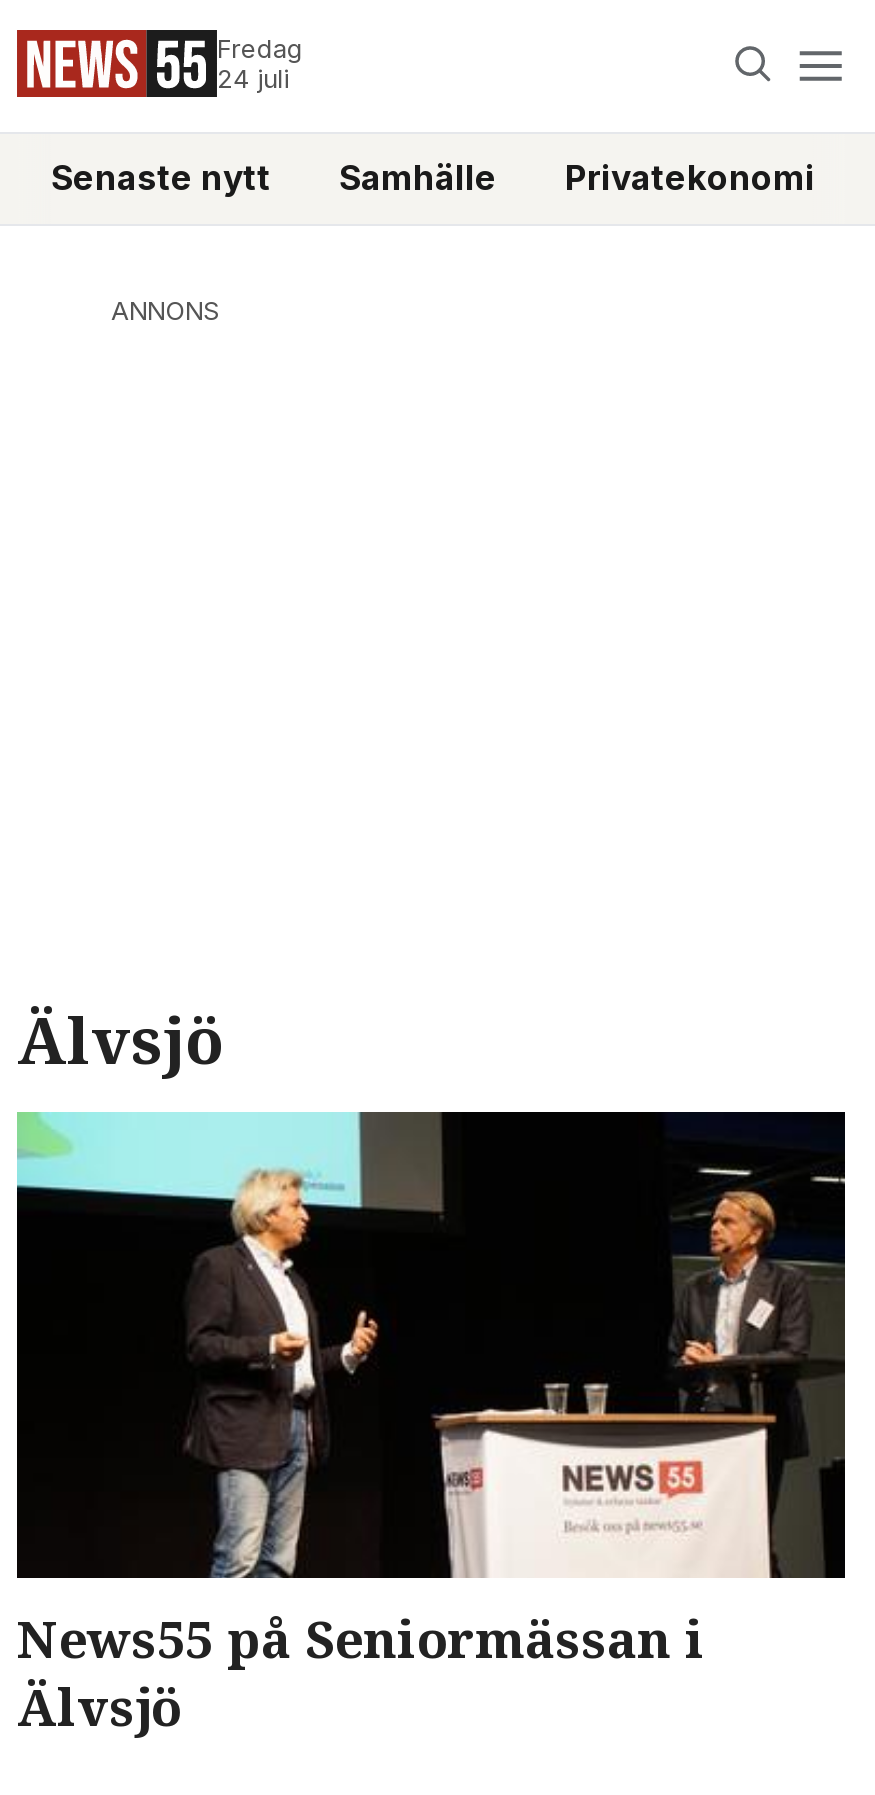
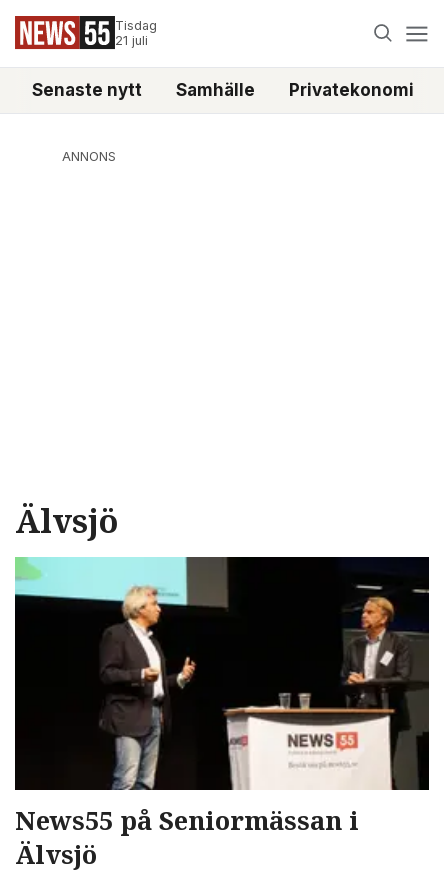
- Fredag
- 24 juli
+ Tisdag
+ 21 juli
